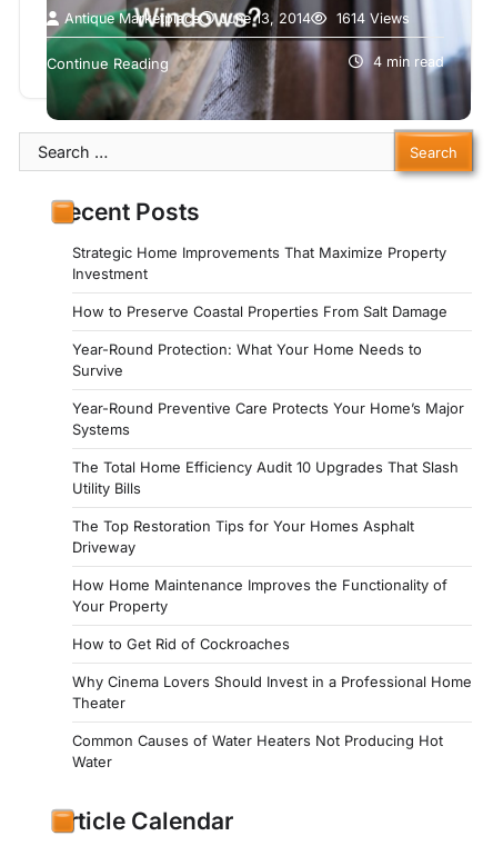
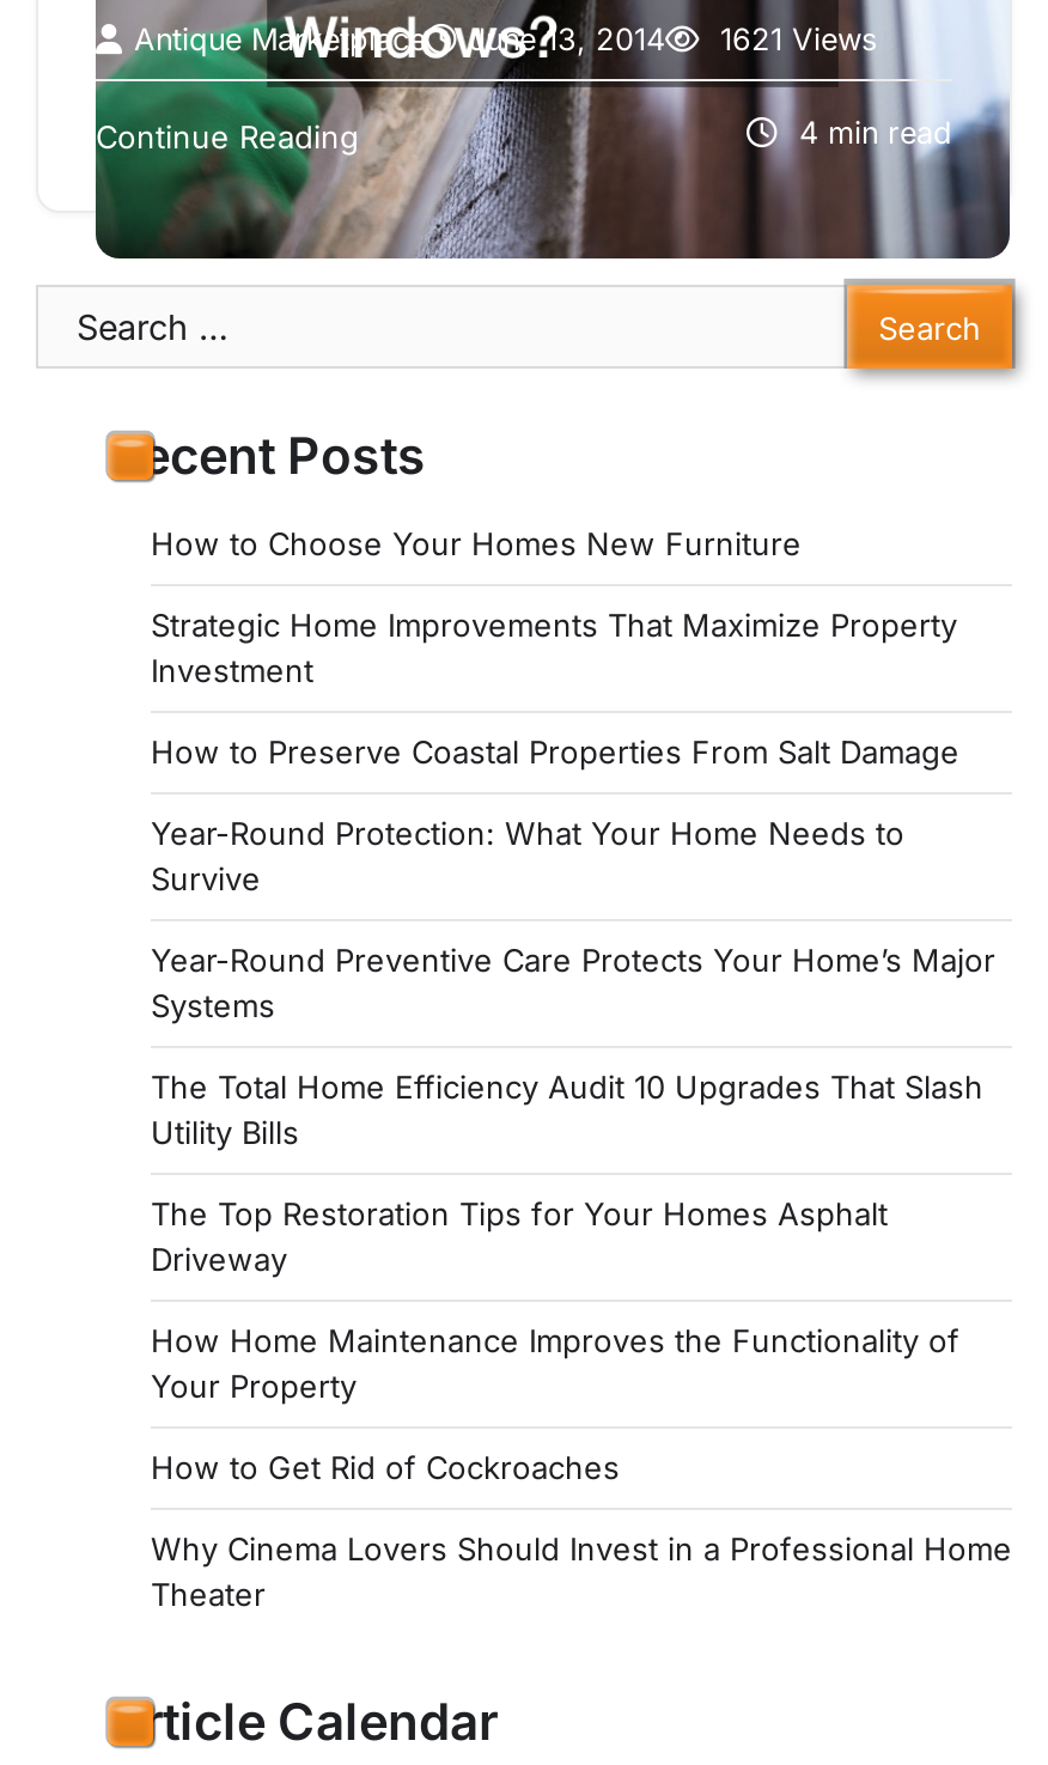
- 1614 Views
+ 1621 Views

+ How to Choose Your Homes New Furniture

moved down: Strategic Home Improvements That Maximize Property | Investment | How to Preserve Coastal Properties From Salt Damage | ... | Why Cinema Lovers Should Invest in a Professional Home | Theater

- Common Causes of Water Heaters Not Producing Hot
- Water
